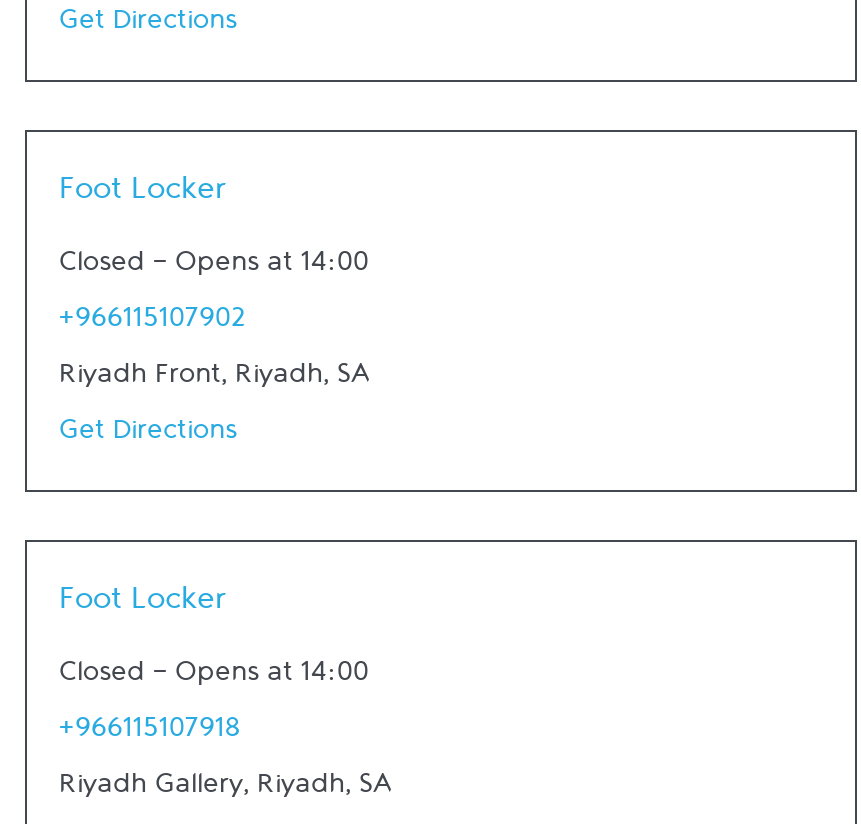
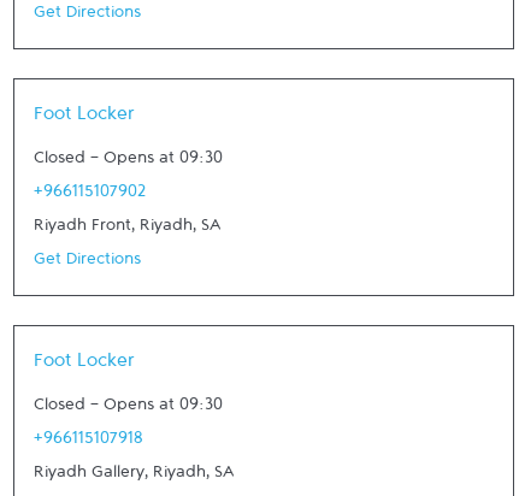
- Closed - Opens at 14:00
+ Closed - Opens at 09:30

- Closed - Opens at 14:00
+ Closed - Opens at 09:30
